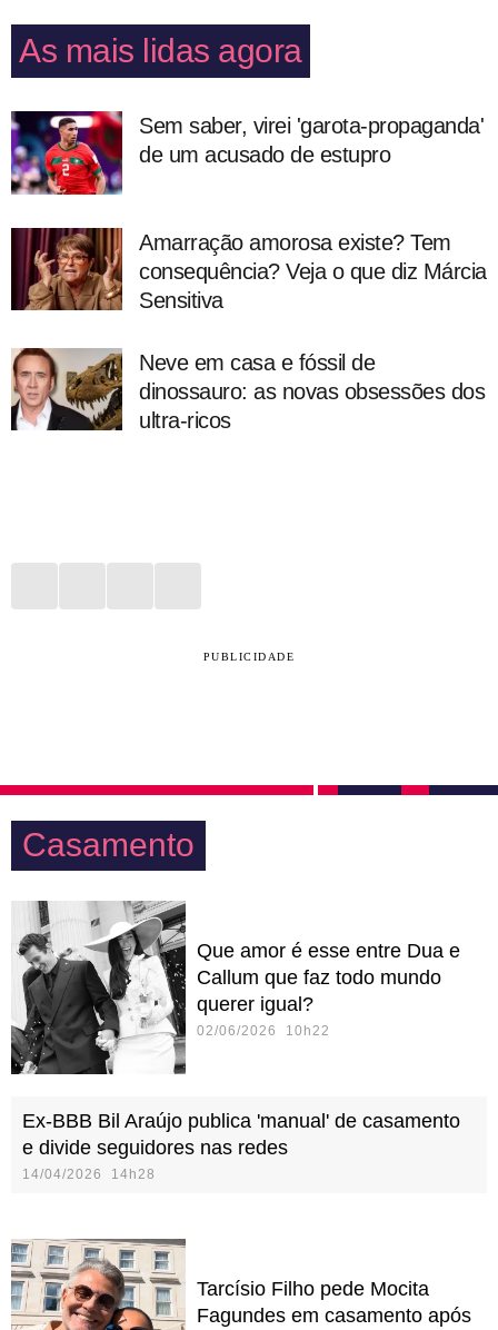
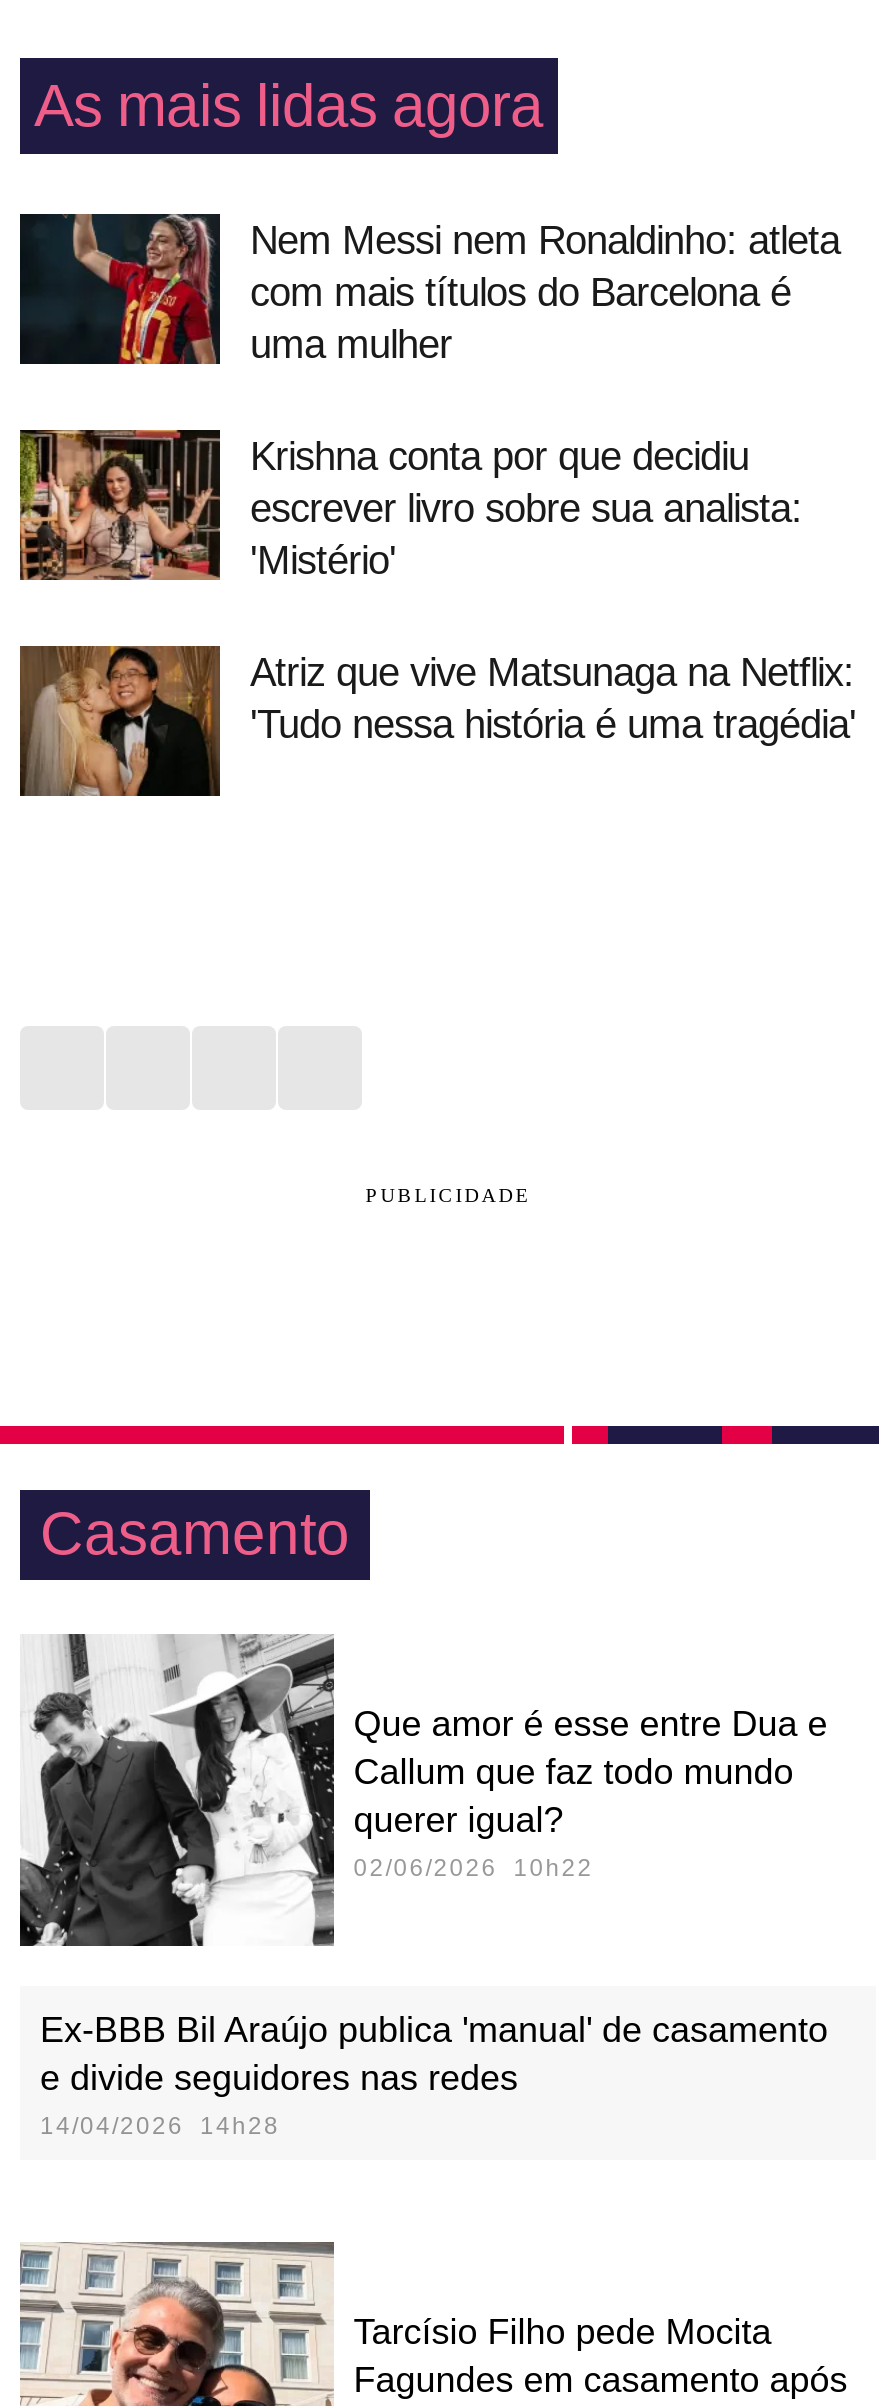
- [image]
- Sem saber, virei 'garota-propaganda'
- de um acusado de estupro
+ [image]
+ Nem Messi nem Ronaldinho: atleta
+ com mais títulos do Barcelona é
+ uma mulher

- [image]
- Amarração amorosa existe? Tem
- consequência? Veja o que diz Márcia
- Sensitiva
+ [image]
+ Krishna conta por que decidiu
+ escrever livro sobre sua analista:
+ 'Mistério'

- [image]
- Neve em casa e fóssil de
- dinossauro: as novas obsessões dos
- ultra-ricos
+ [image]
+ Atriz que vive Matsunaga na Netflix:
+ 'Tudo nessa história é uma tragédia'
